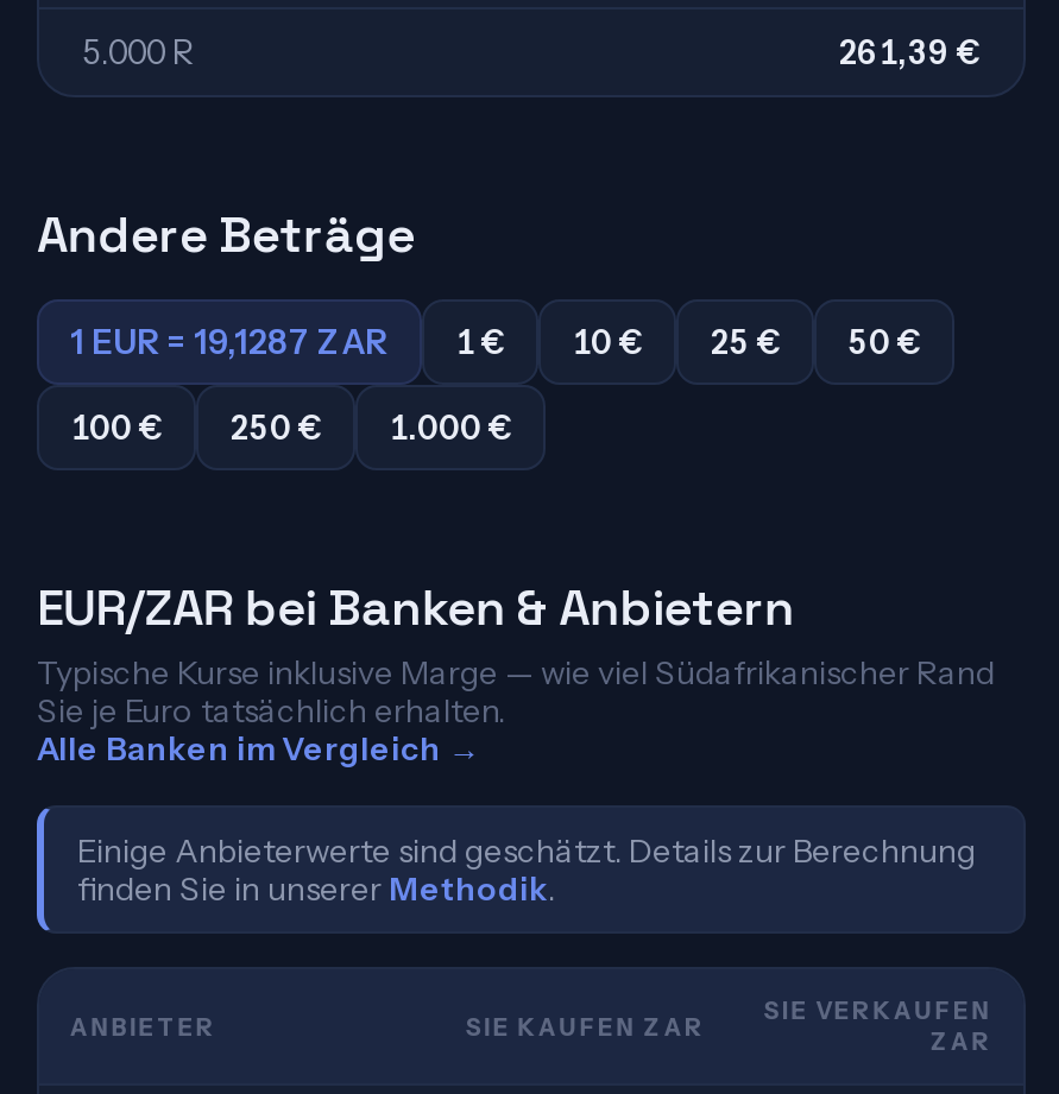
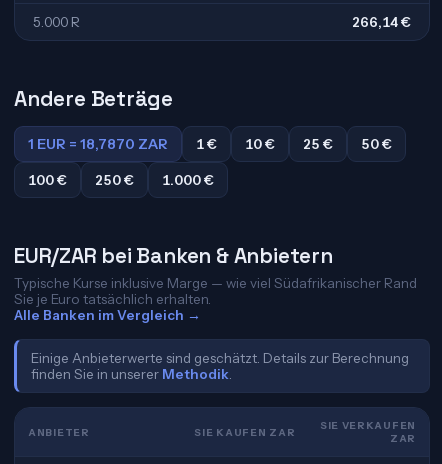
- 261,39 €
+ 266,14 €

- 1 EUR = 19,1287 ZAR 1 € 10 € 25 € 50 €
+ 1 EUR = 18,7870 ZAR 1 € 10 € 25 € 50 €
